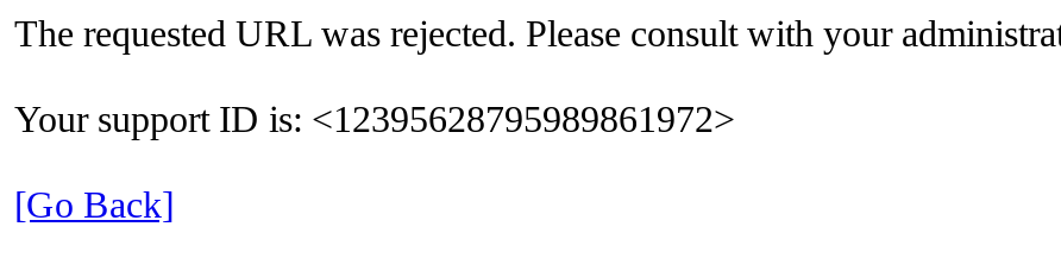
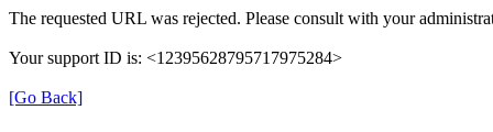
- Your support ID is: <12395628795989861972>
+ Your support ID is: <12395628795717975284>
